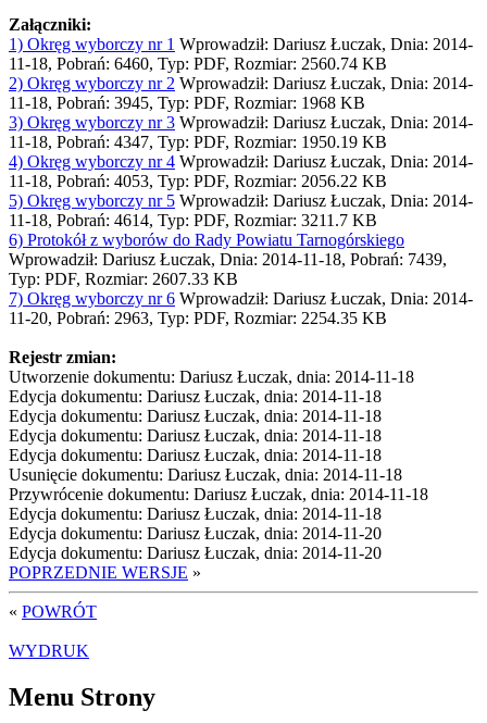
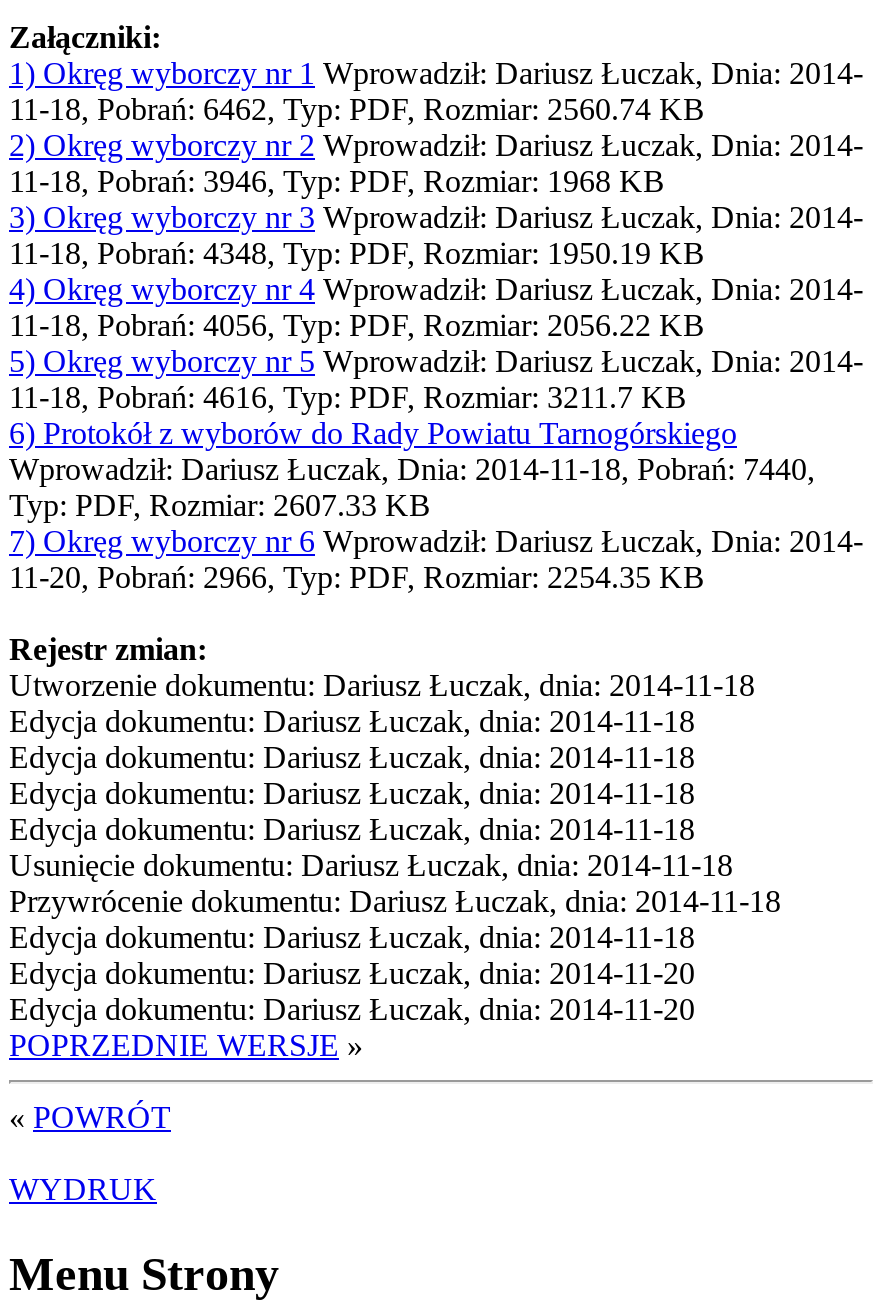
- 11-18, Pobrań: 6460, Typ: PDF, Rozmiar: 2560.74 KB
+ 11-18, Pobrań: 6462, Typ: PDF, Rozmiar: 2560.74 KB

- 11-18, Pobrań: 3945, Typ: PDF, Rozmiar: 1968 KB
+ 11-18, Pobrań: 3946, Typ: PDF, Rozmiar: 1968 KB

- 11-18, Pobrań: 4347, Typ: PDF, Rozmiar: 1950.19 KB
+ 11-18, Pobrań: 4348, Typ: PDF, Rozmiar: 1950.19 KB

- 11-18, Pobrań: 4053, Typ: PDF, Rozmiar: 2056.22 KB
+ 11-18, Pobrań: 4056, Typ: PDF, Rozmiar: 2056.22 KB

- 11-18, Pobrań: 4614, Typ: PDF, Rozmiar: 3211.7 KB
+ 11-18, Pobrań: 4616, Typ: PDF, Rozmiar: 3211.7 KB

- Wprowadził: Dariusz Łuczak, Dnia: 2014-11-18, Pobrań: 7439,
+ Wprowadził: Dariusz Łuczak, Dnia: 2014-11-18, Pobrań: 7440,

- 11-20, Pobrań: 2963, Typ: PDF, Rozmiar: 2254.35 KB
+ 11-20, Pobrań: 2966, Typ: PDF, Rozmiar: 2254.35 KB
